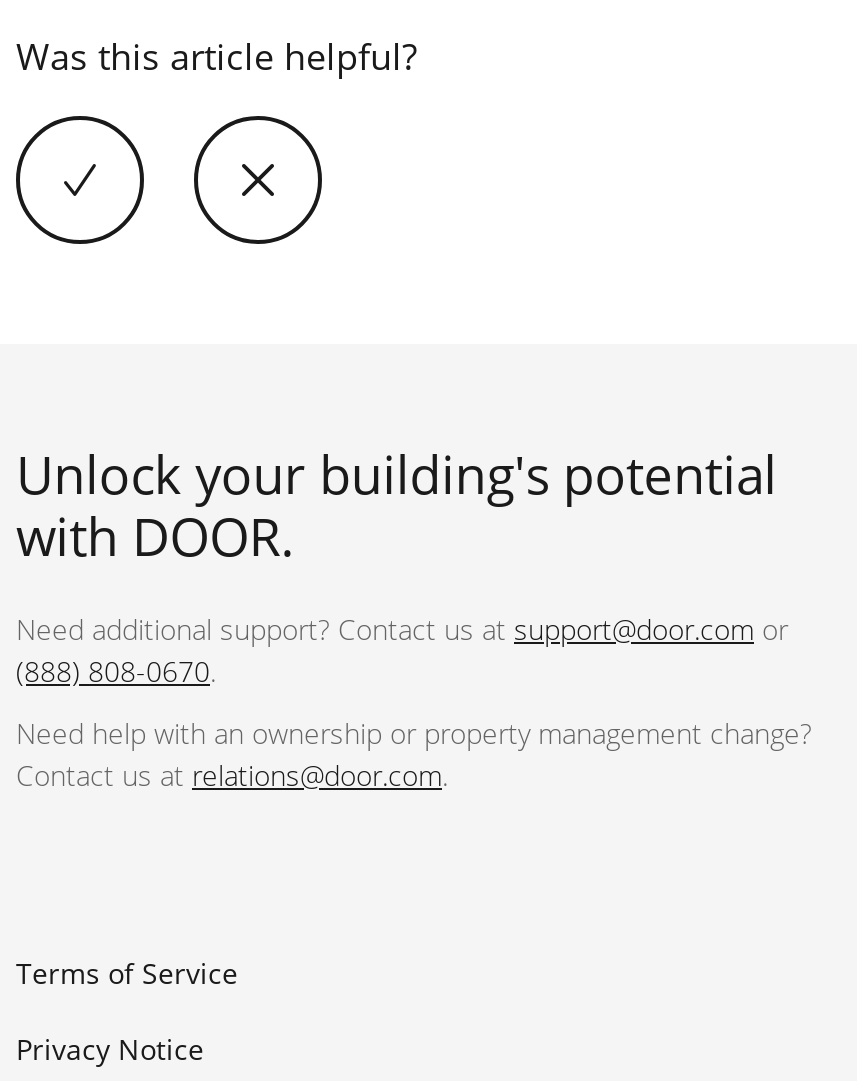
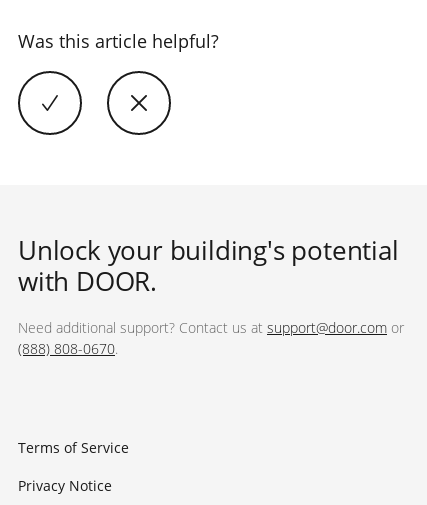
- Need help with an ownership or property management change?
- Contact us at relations@door.com.
